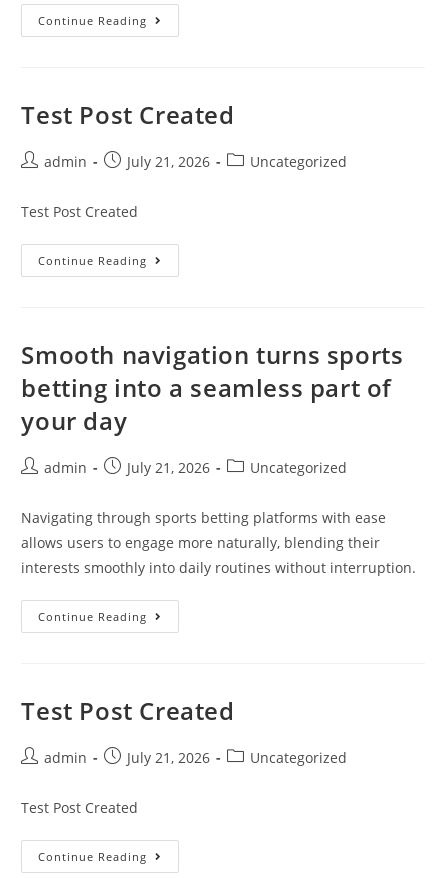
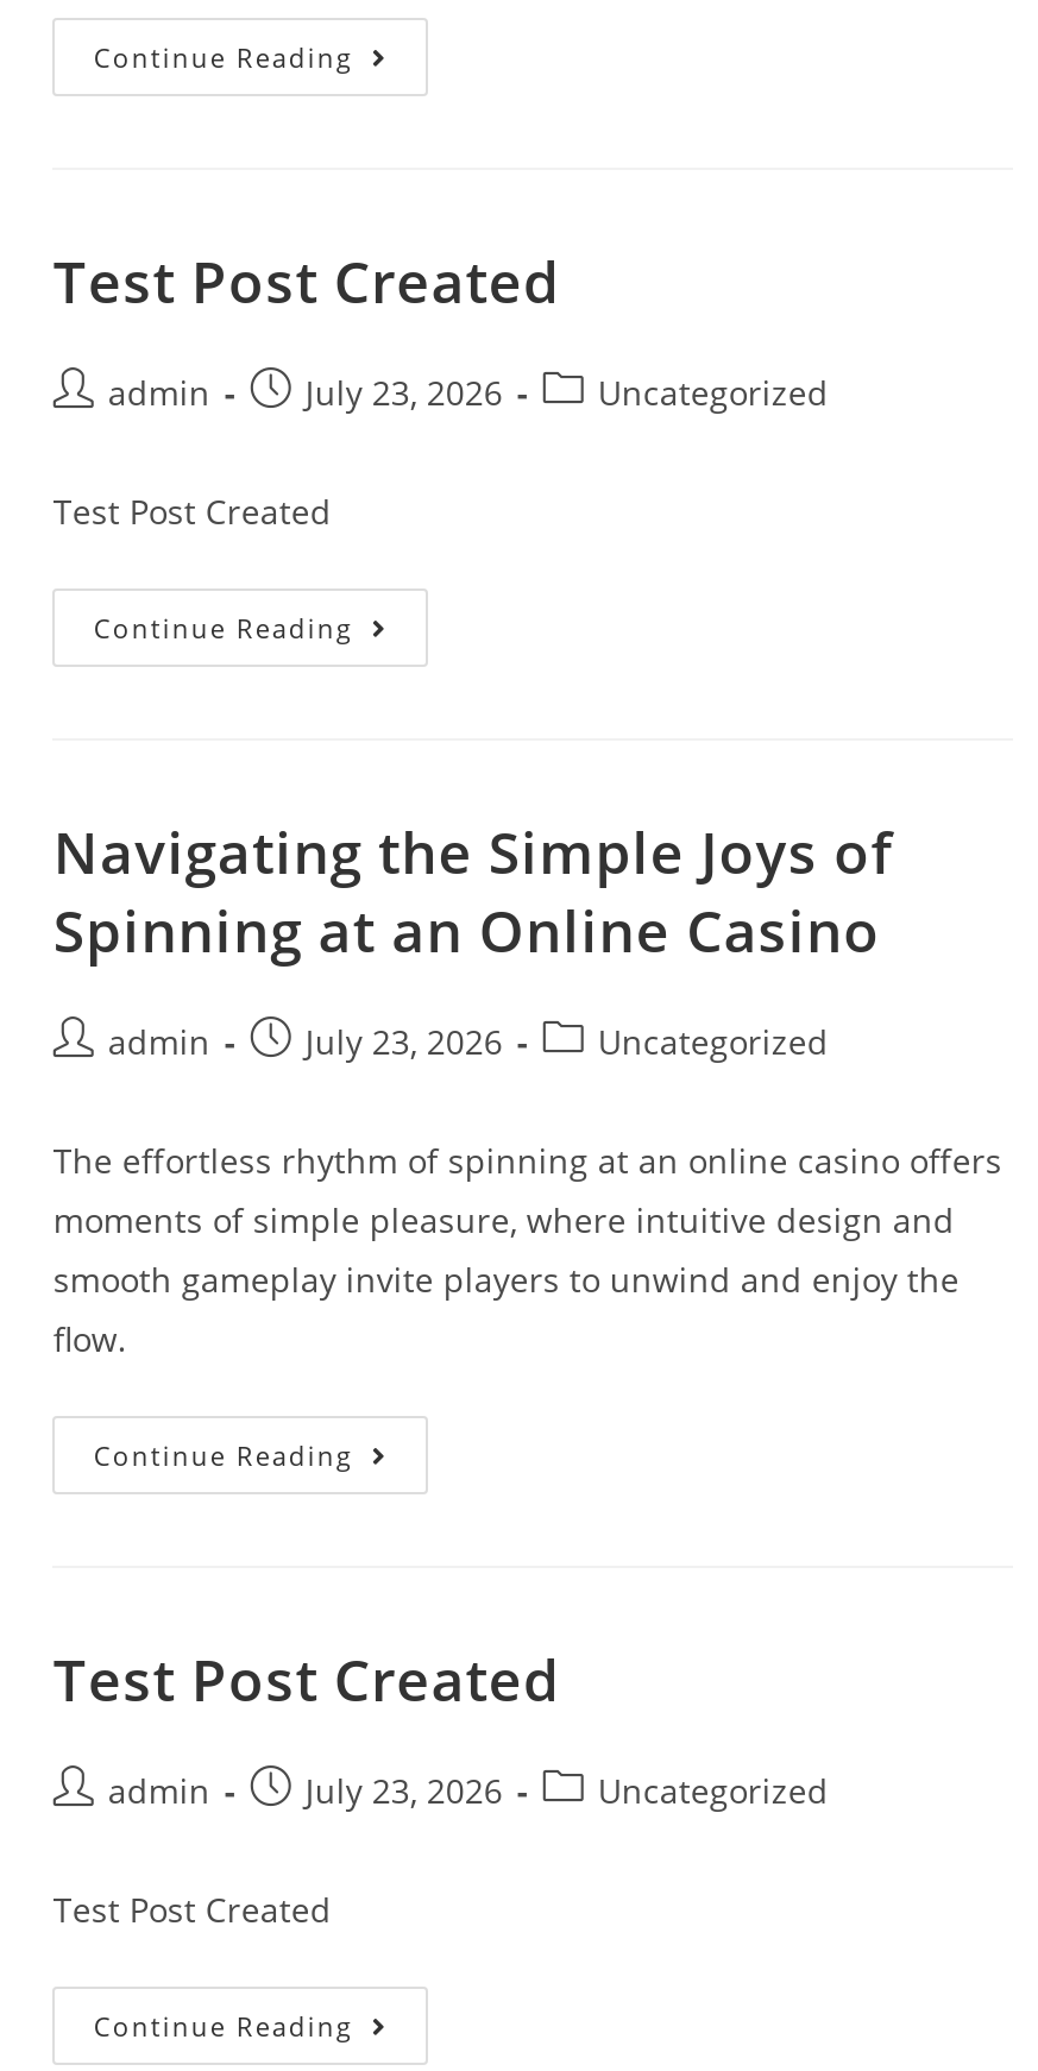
- July 21, 2026
+ July 23, 2026

- Smooth navigation turns sports
- betting into a seamless part of
- your day
+ Navigating the Simple Joys of
+ Spinning at an Online Casino

moved up: admin | Uncategorized

- July 21, 2026
+ July 23, 2026

- Navigating through sports betting platforms with ease
- allows users to engage more naturally, blending their
- interests smoothly into daily routines without interruption.
+ The effortless rhythm of spinning at an online casino offers
+ moments of simple pleasure, where intuitive design and
+ smooth gameplay invite players to unwind and enjoy the
+ flow.

- July 21, 2026
+ July 23, 2026
